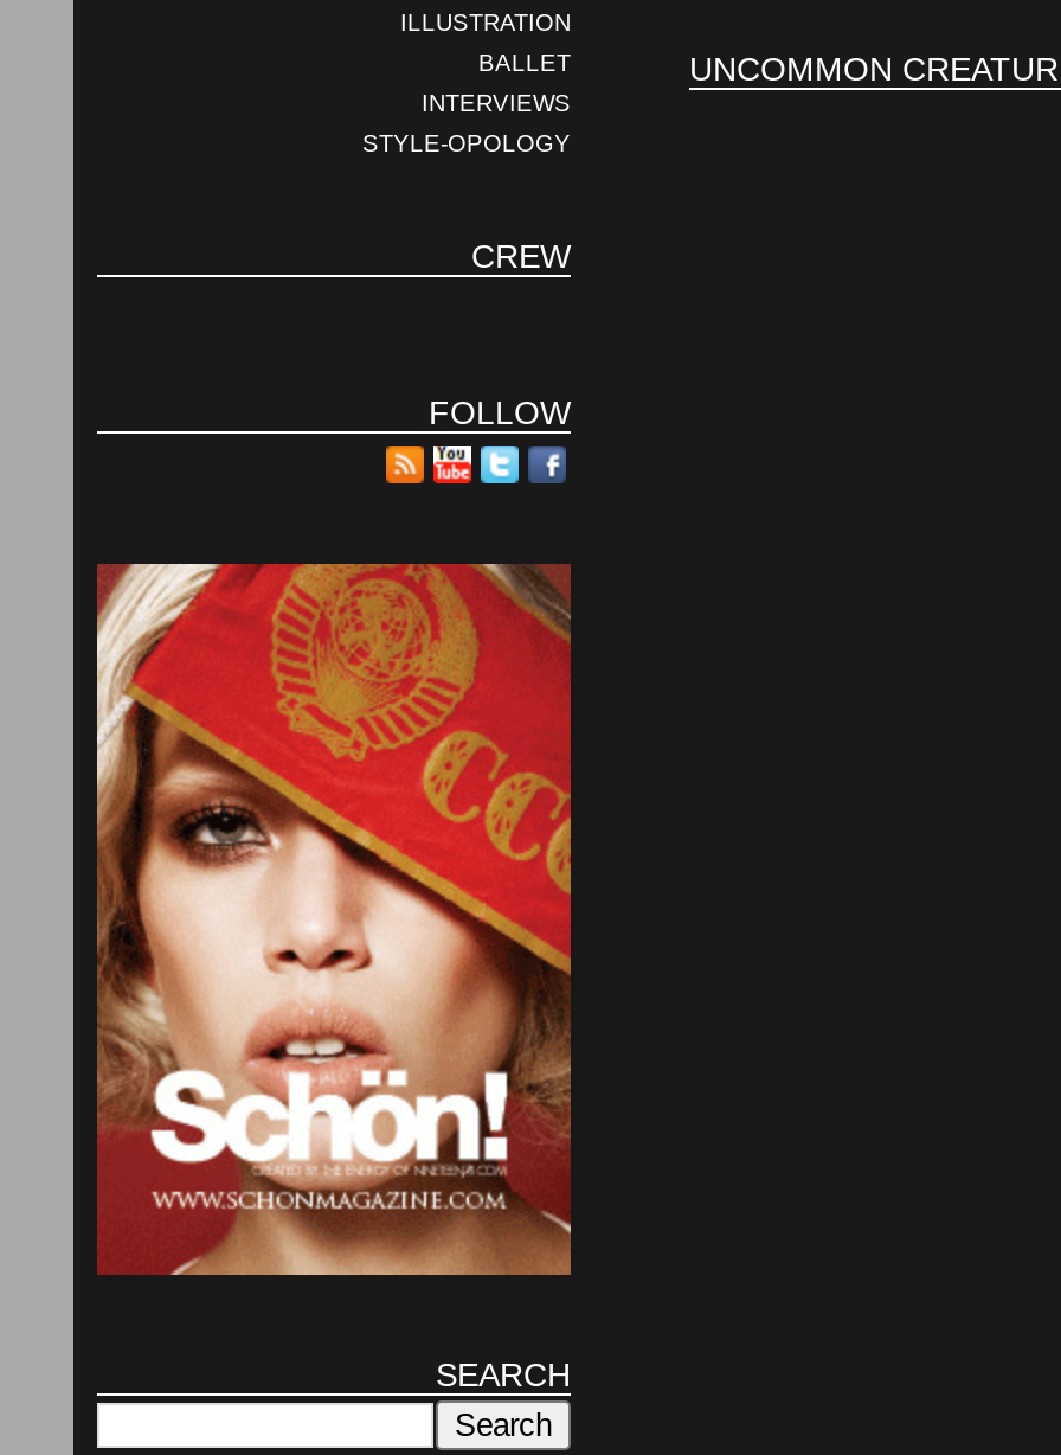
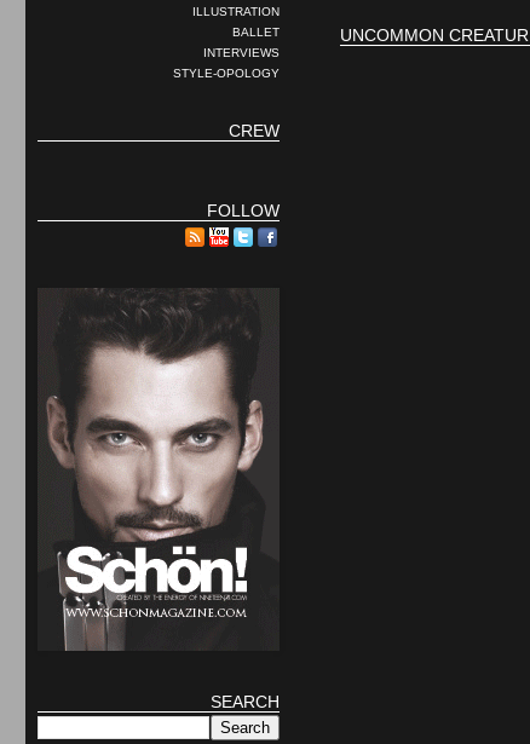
- [image]
+ [image]
